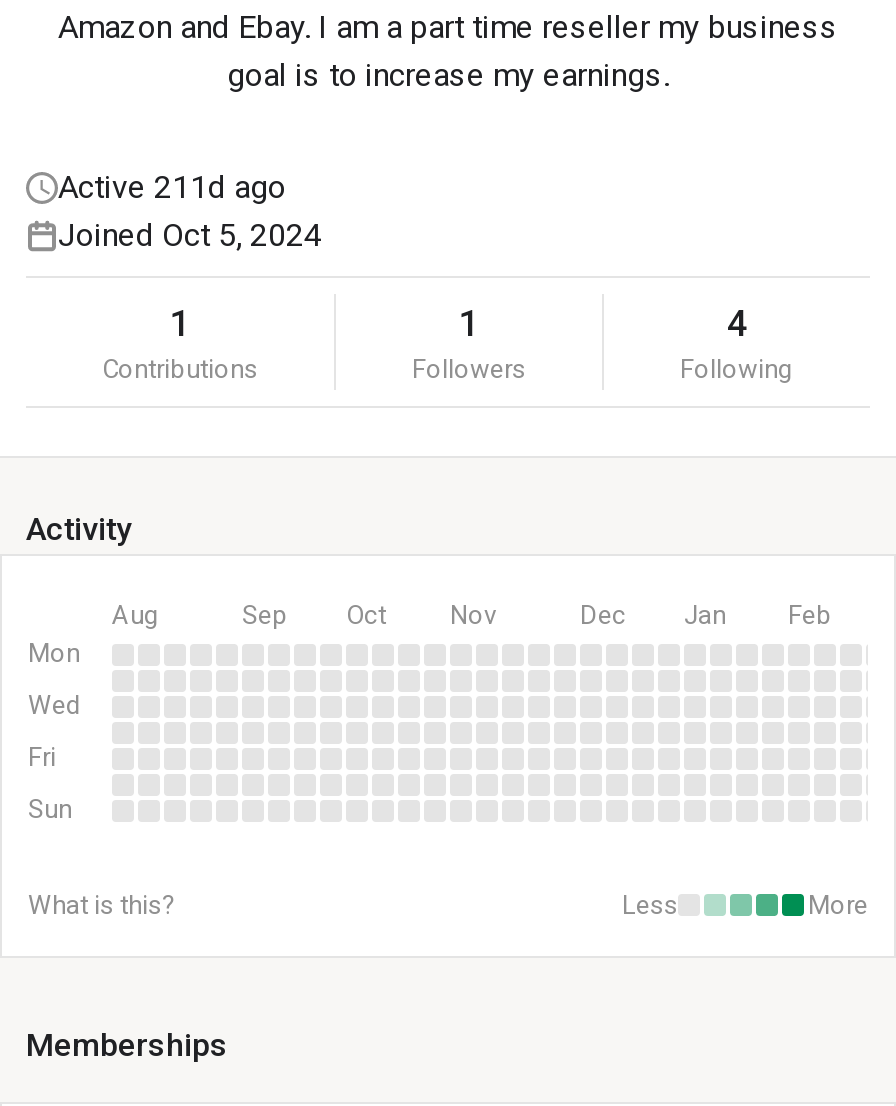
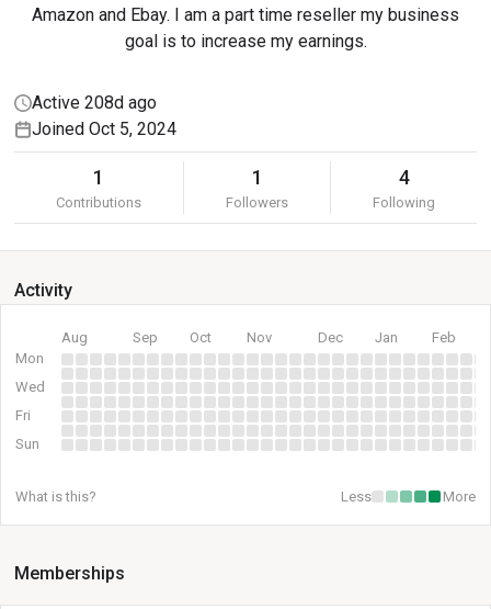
- Active 211d ago
+ Active 208d ago
